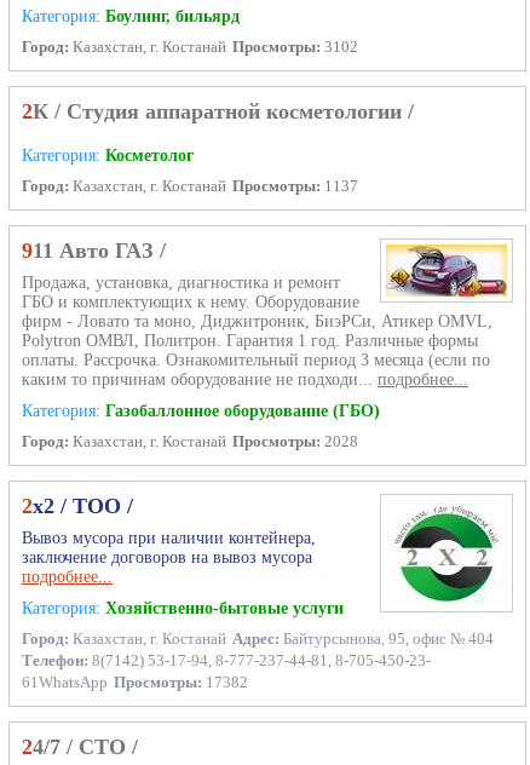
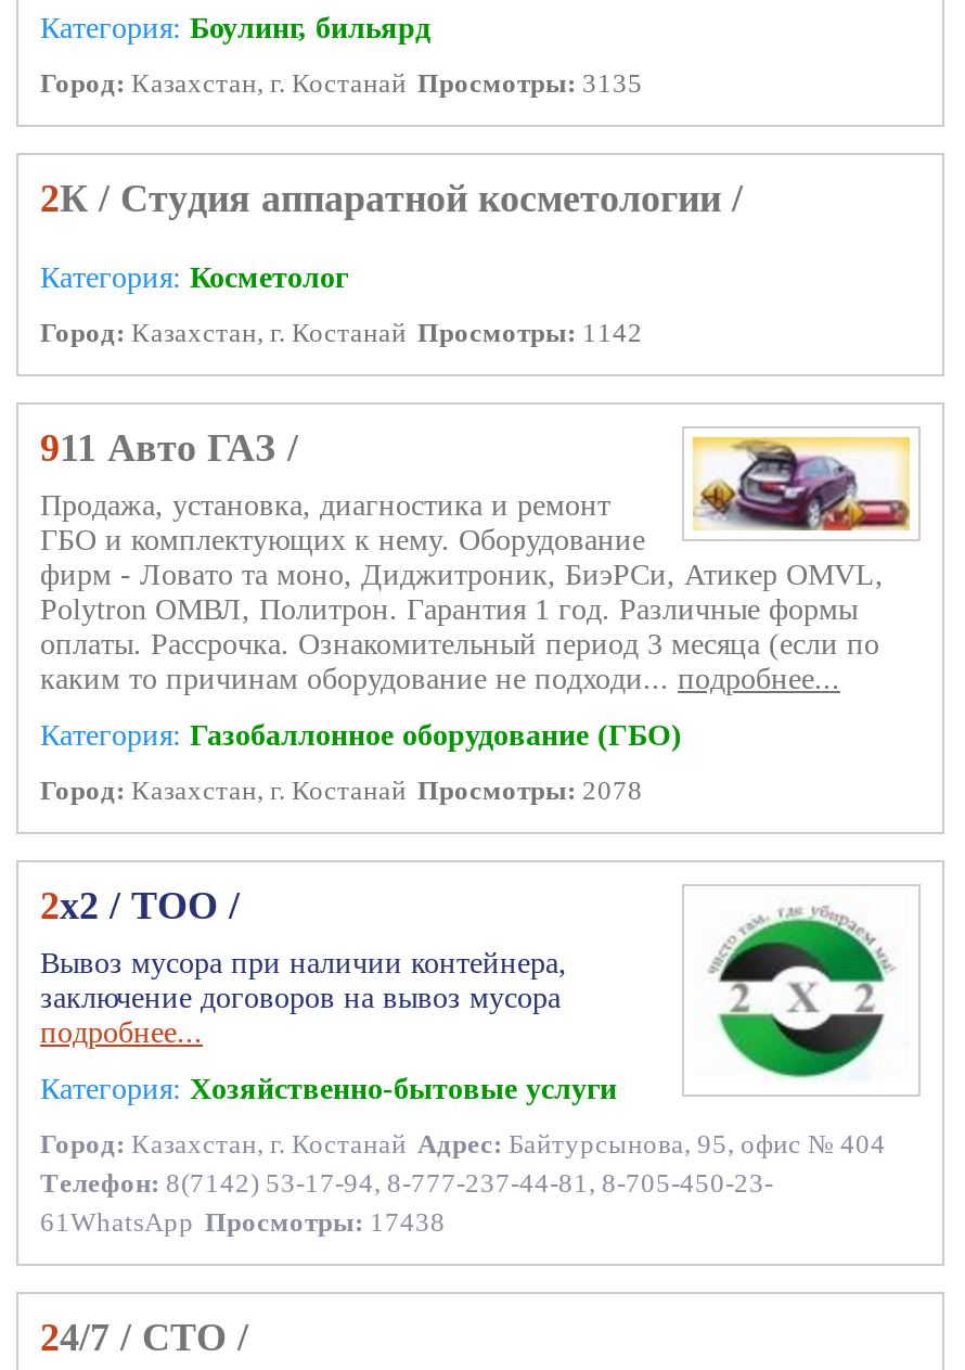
- Город: Казахстан, г. Костанай Просмотры: 3102
+ Город: Казахстан, г. Костанай Просмотры: 3135

- Город: Казахстан, г. Костанай Просмотры: 1137
+ Город: Казахстан, г. Костанай Просмотры: 1142

- Город: Казахстан, г. Костанай Просмотры: 2028
+ Город: Казахстан, г. Костанай Просмотры: 2078

- 61WhatsApp Просмотры: 17382
+ 61WhatsApp Просмотры: 17438
